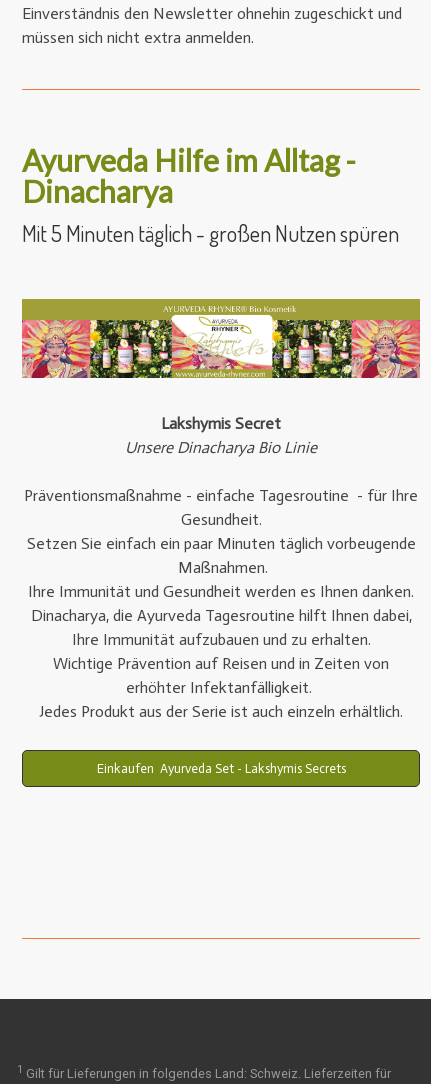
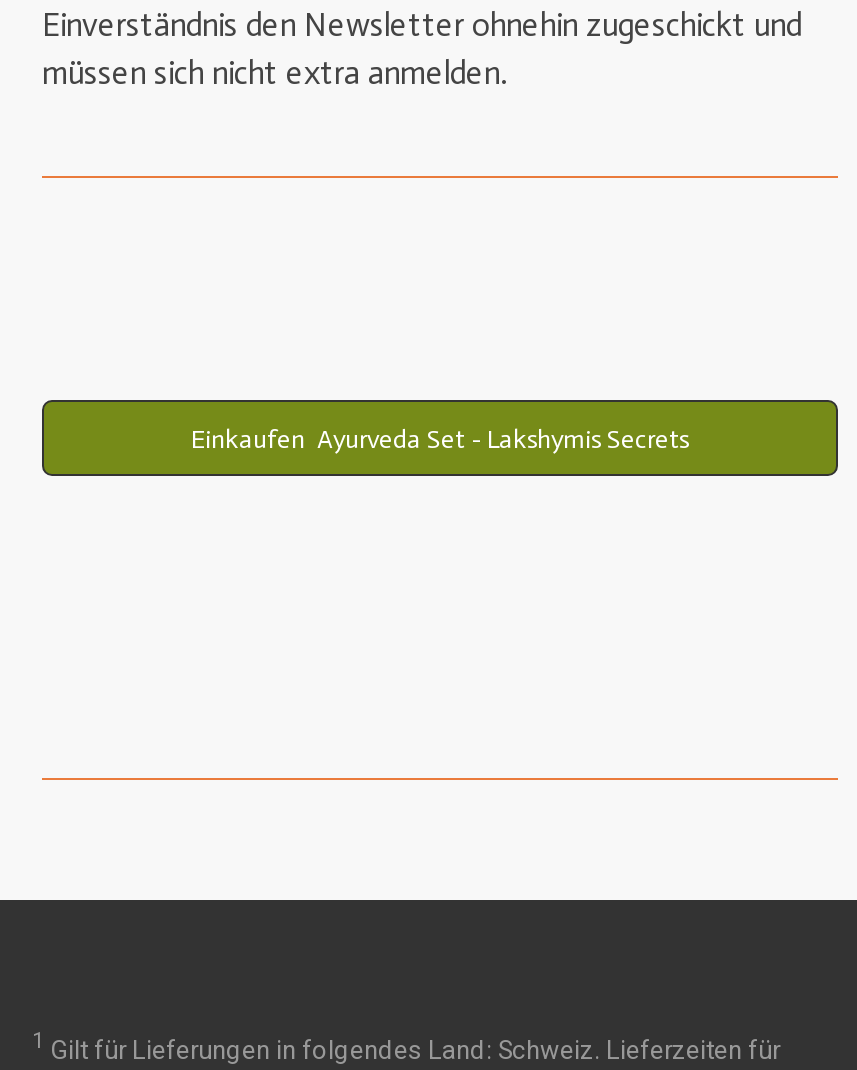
- Ayurveda Hilfe im Alltag -
- Dinacharya
- Mit 5 Minuten täglich - großen Nutzen spüren

- [image]
- Lakshymis Secret
- Unsere Dinacharya Bio Linie
- Präventionsmaßnahme - einfache Tagesroutine - für Ihre
- Gesundheit.
- Setzen Sie einfach ein paar Minuten täglich vorbeugende
- Maßnahmen.
- Ihre Immunität und Gesundheit werden es Ihnen danken.
- Dinacharya, die Ayurveda Tagesroutine hilft Ihnen dabei,
- Ihre Immunität aufzubauen und zu erhalten.
- Wichtige Prävention auf Reisen und in Zeiten von
- erhöhter Infektanfälligkeit.
- Jedes Produkt aus der Serie ist auch einzeln erhältlich.
